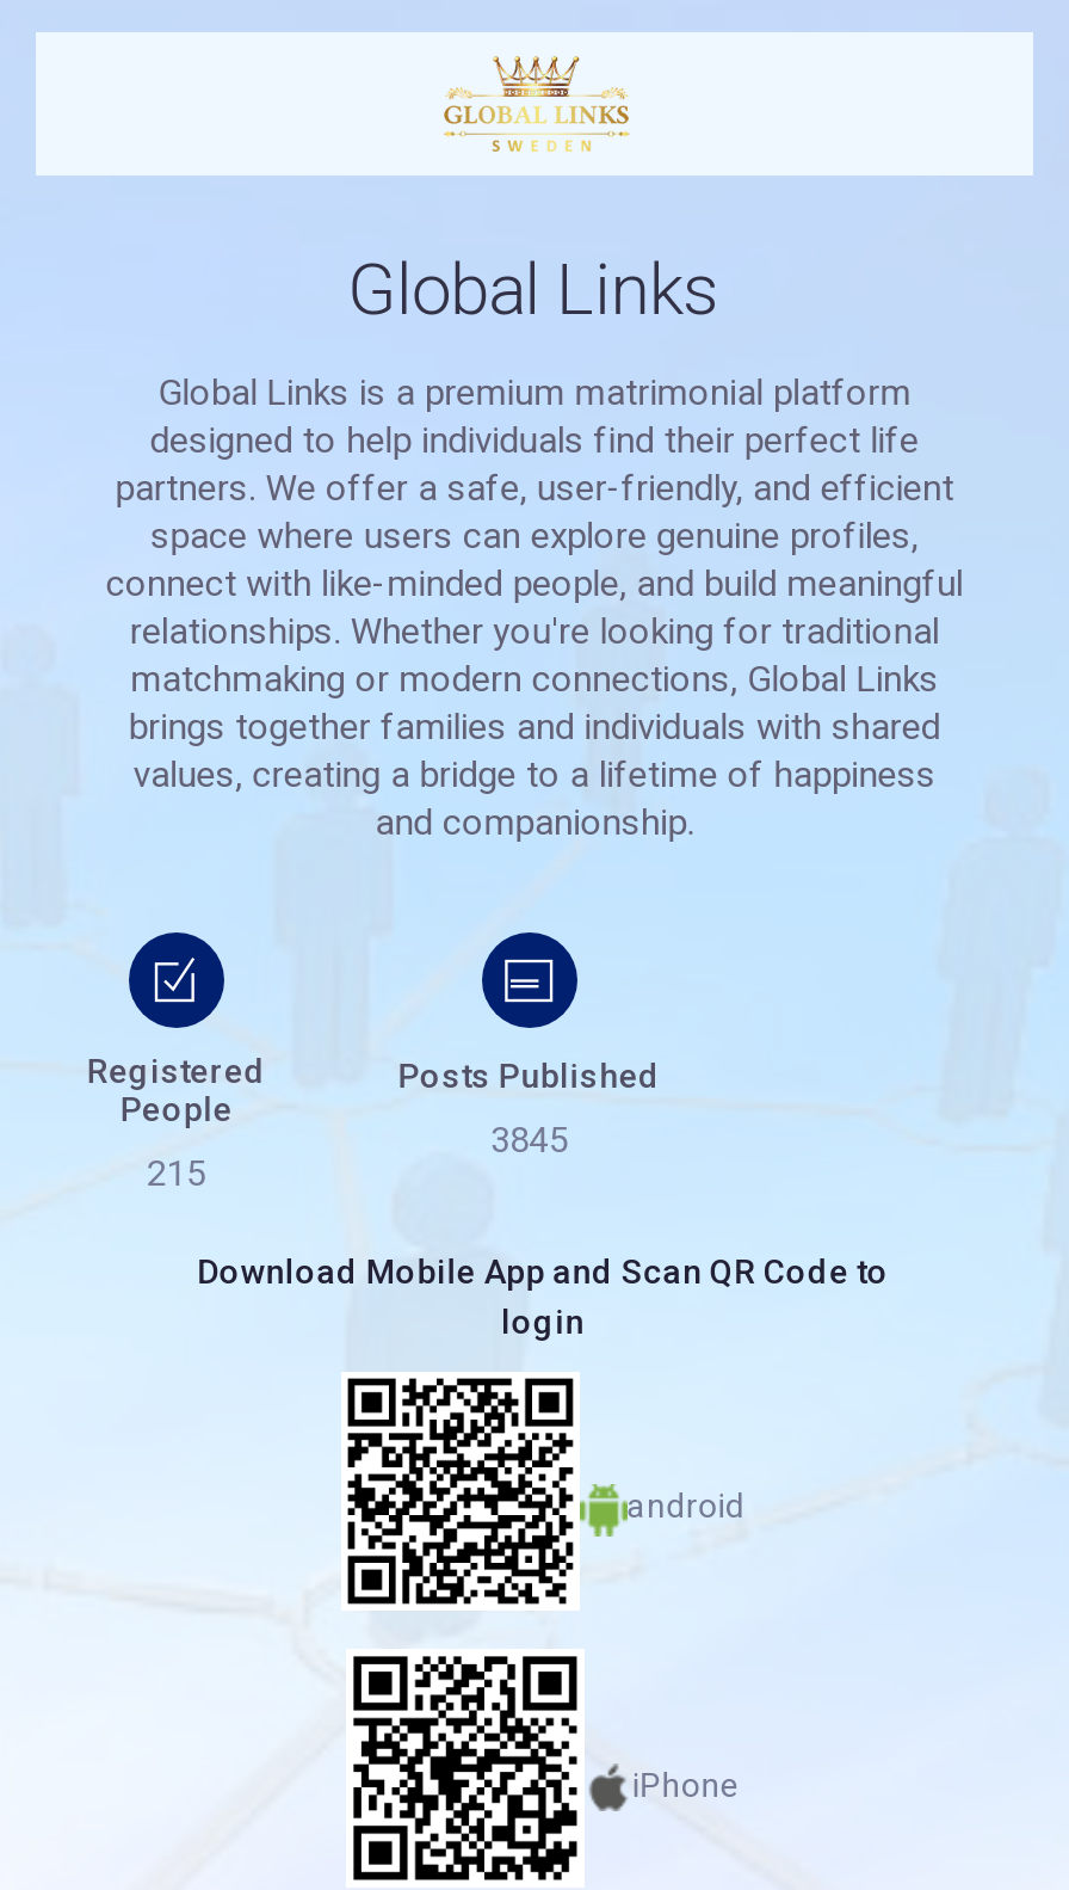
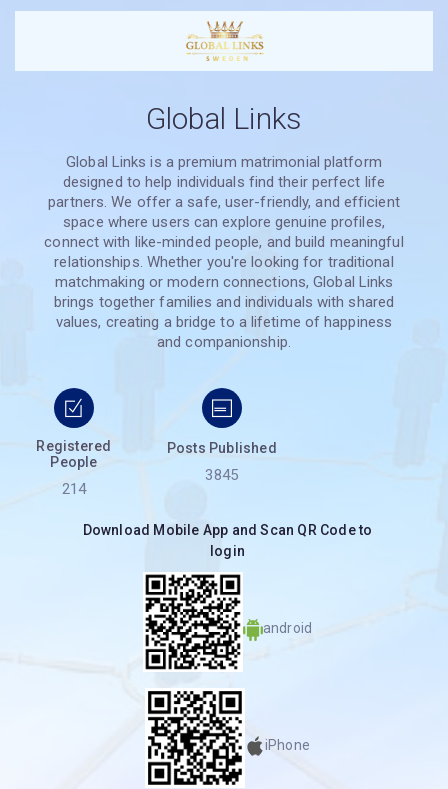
- 215
+ 214
